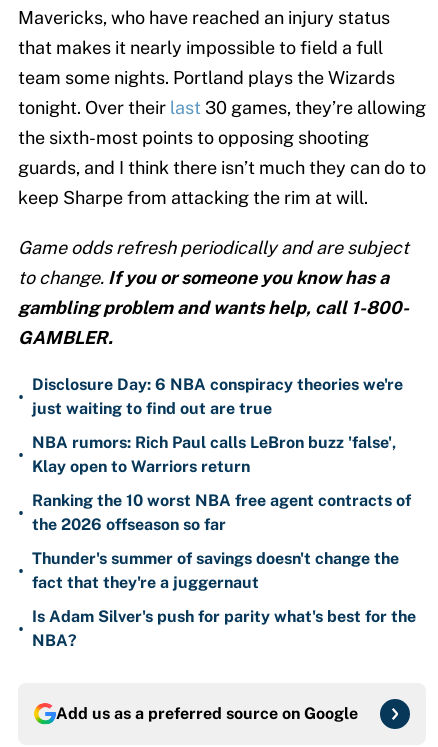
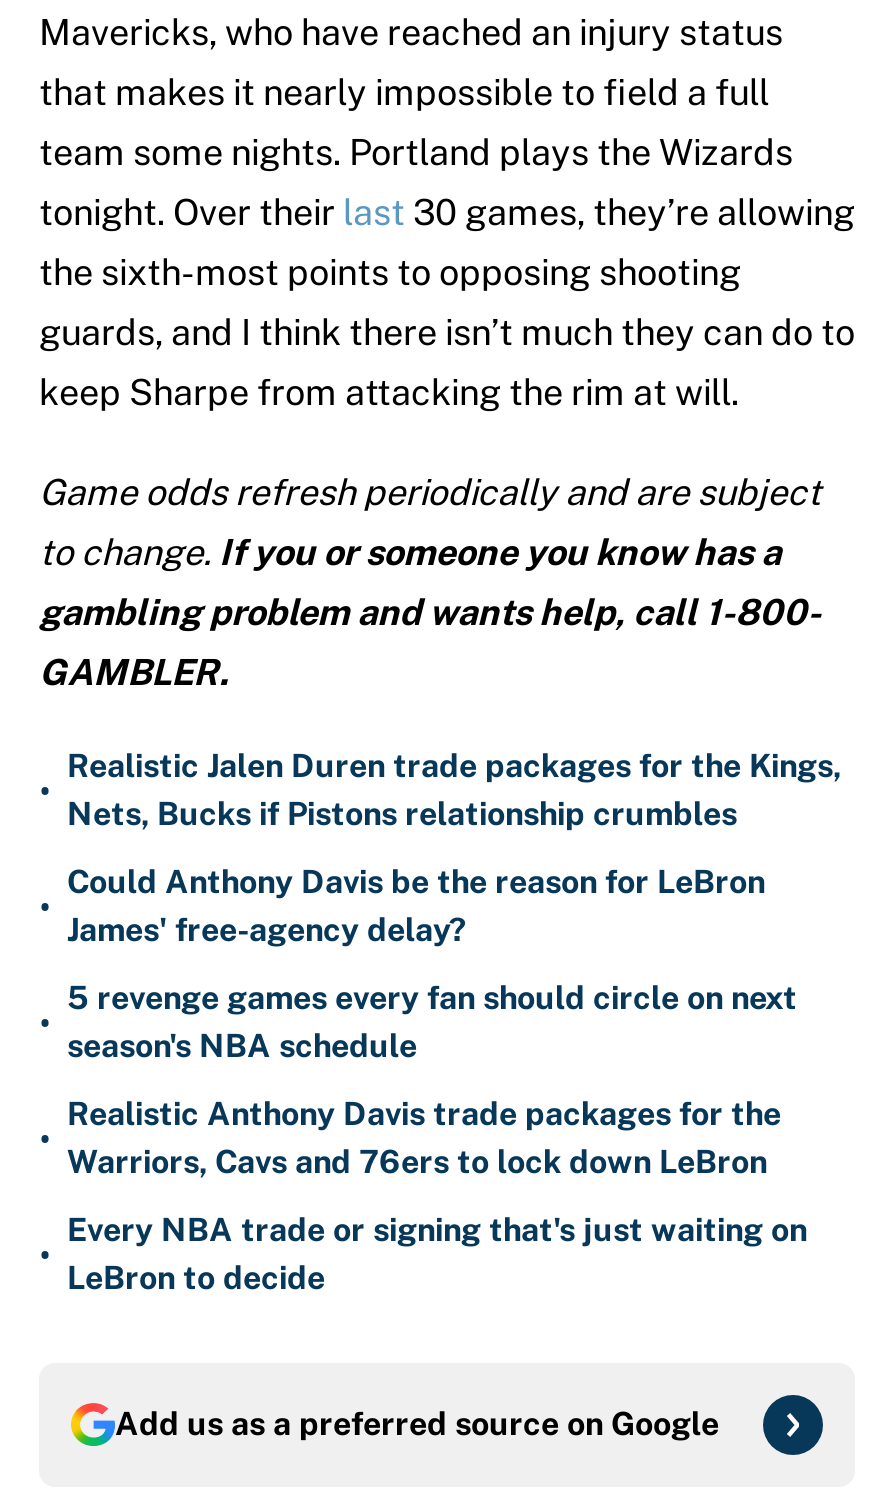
- Disclosure Day: 6 NBA conspiracy theories we're
- just waiting to find out are true
+ Realistic Jalen Duren trade packages for the Kings,
+ Nets, Bucks if Pistons relationship crumbles

- NBA rumors: Rich Paul calls LeBron buzz 'false',
- Klay open to Warriors return
+ Could Anthony Davis be the reason for LeBron
+ James' free-agency delay?

- Ranking the 10 worst NBA free agent contracts of
- the 2026 offseason so far
+ 5 revenge games every fan should circle on next
+ season's NBA schedule

- Thunder's summer of savings doesn't change the
- fact that they're a juggernaut
+ Realistic Anthony Davis trade packages for the
+ Warriors, Cavs and 76ers to lock down LeBron

- Is Adam Silver's push for parity what's best for the
- NBA?
+ Every NBA trade or signing that's just waiting on
+ LeBron to decide
